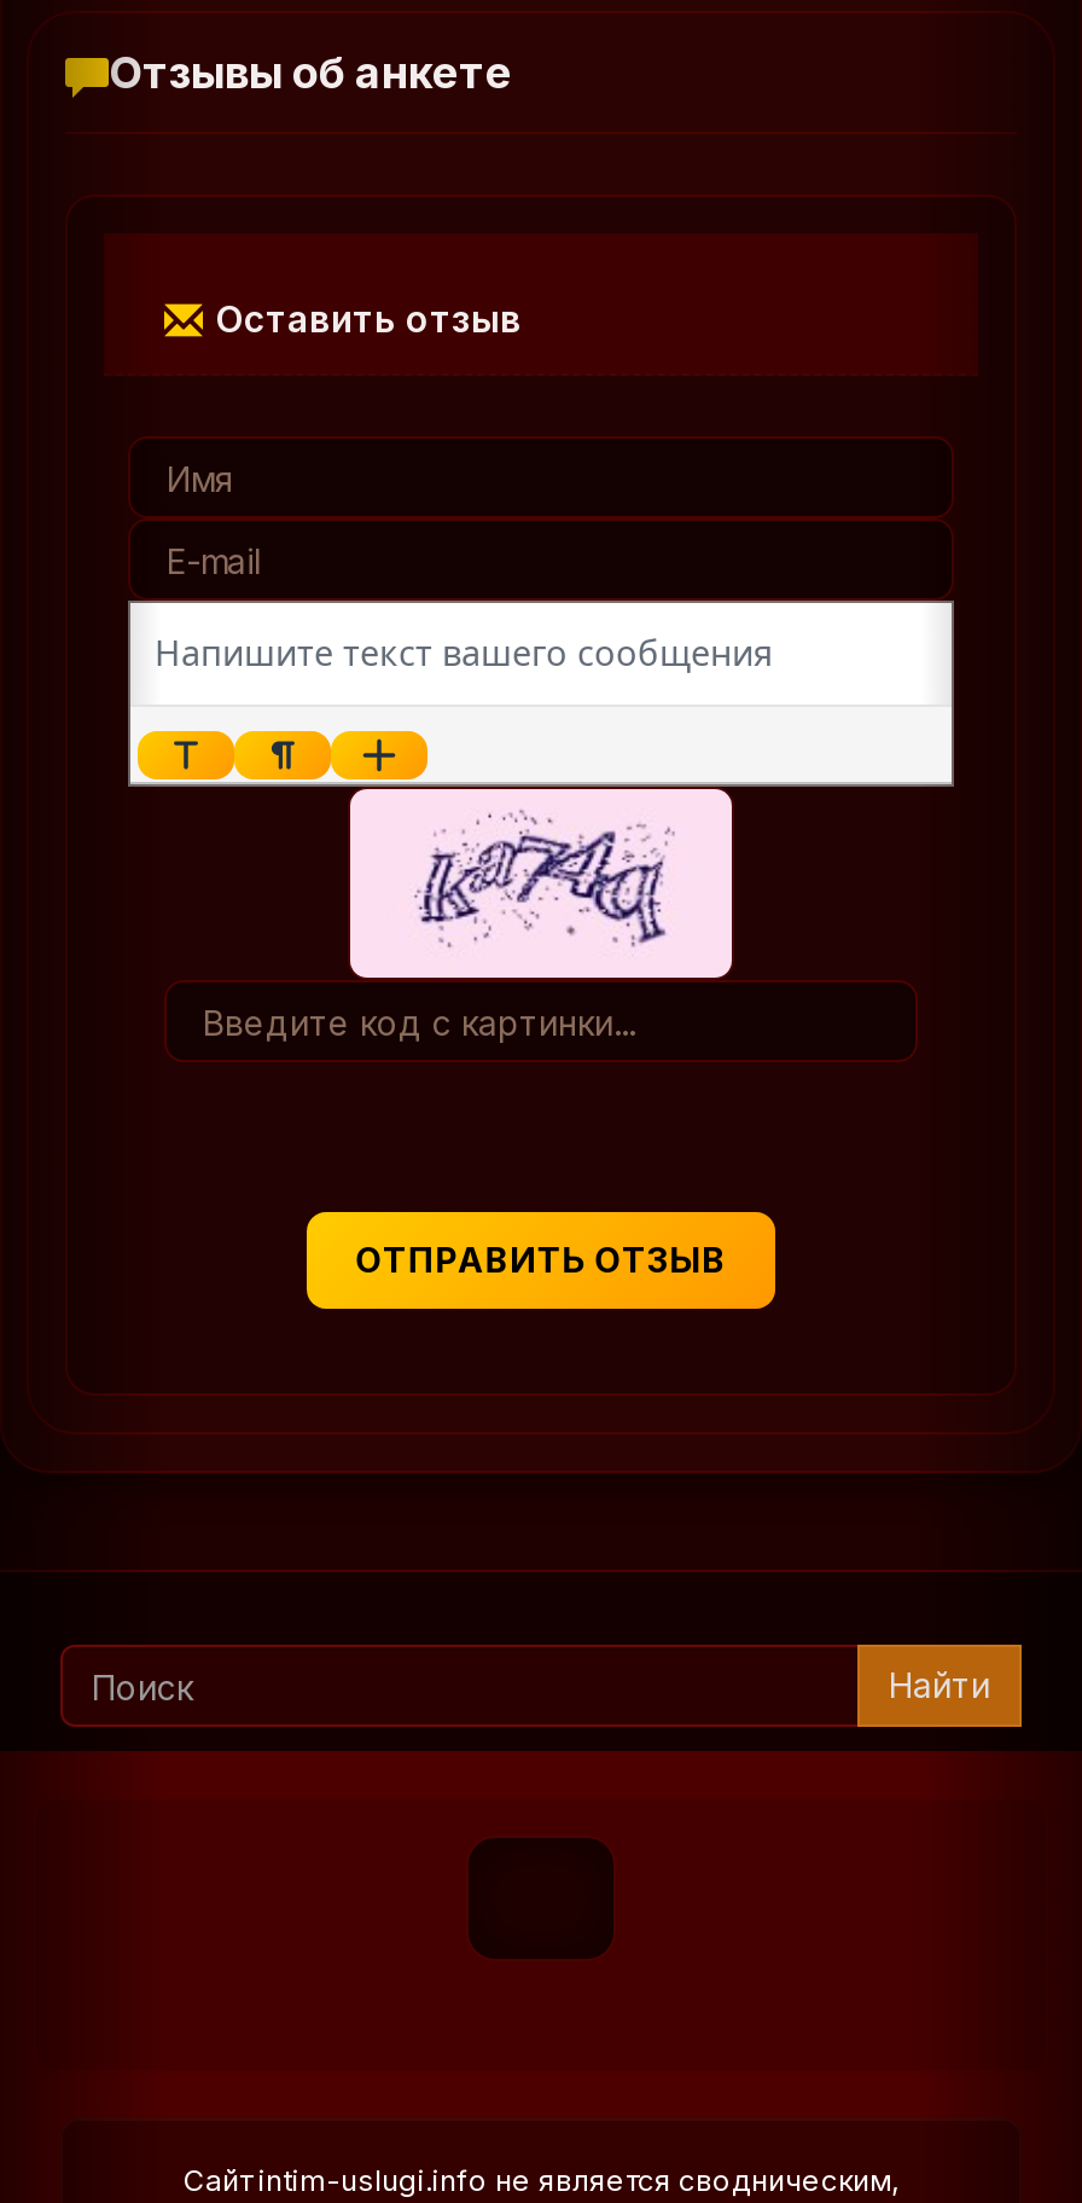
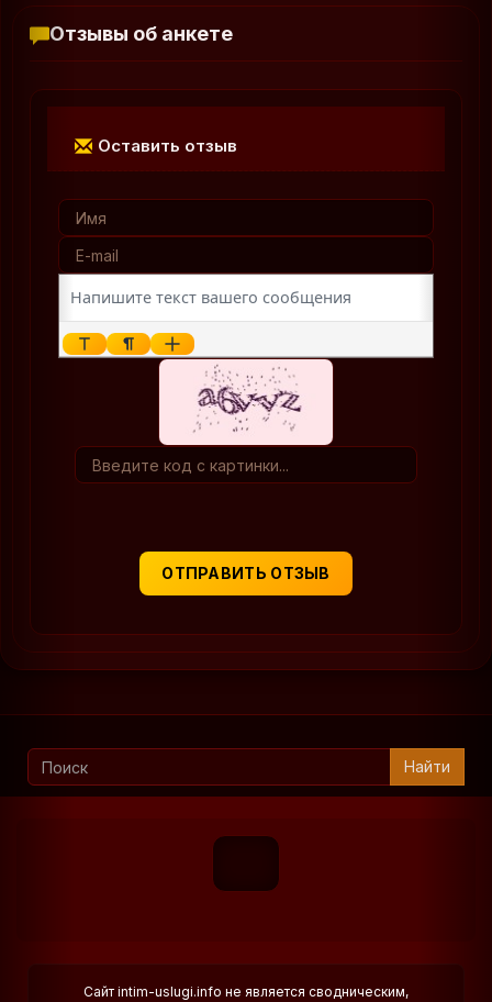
- [image]
+ [image]
